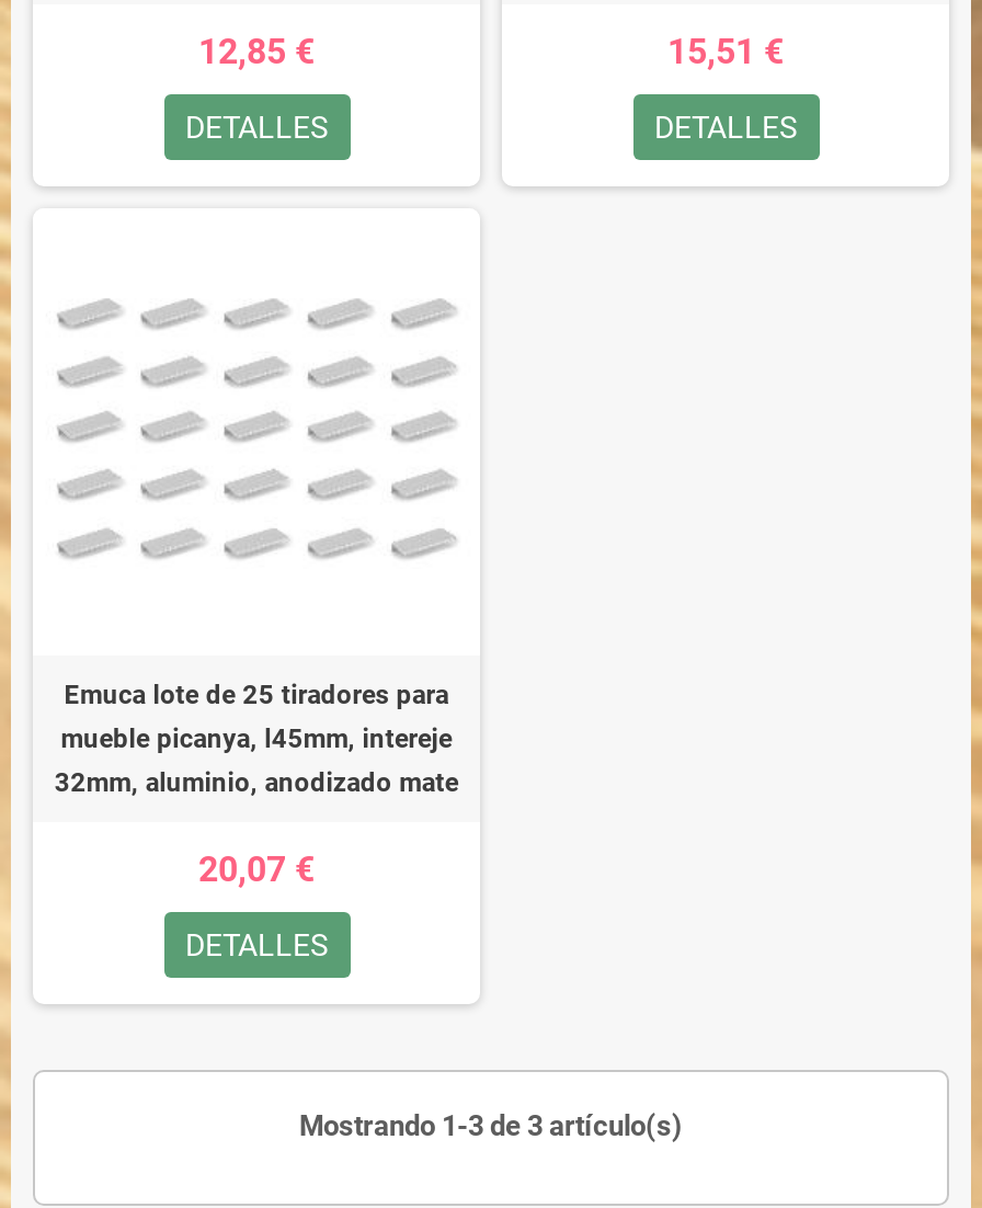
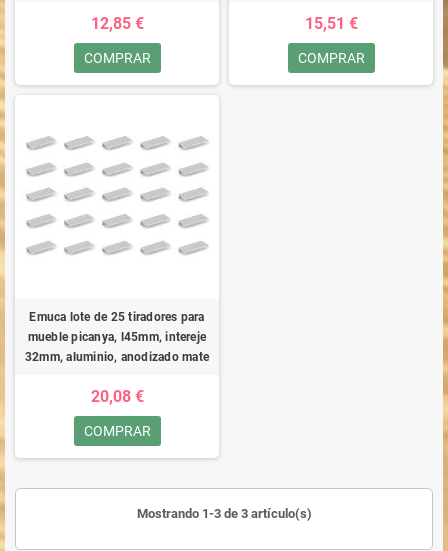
- DETALLES
+ COMPRAR

- DETALLES
+ COMPRAR

- 20,07 €
+ 20,08 €

- DETALLES
+ COMPRAR
